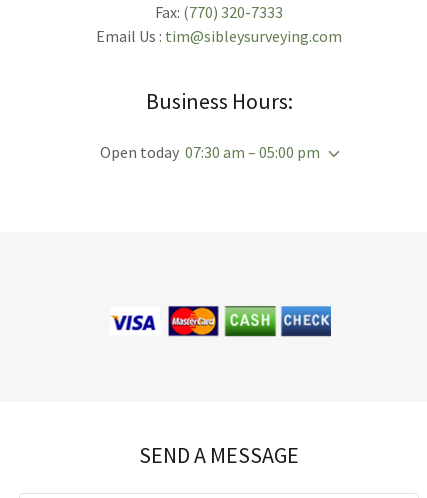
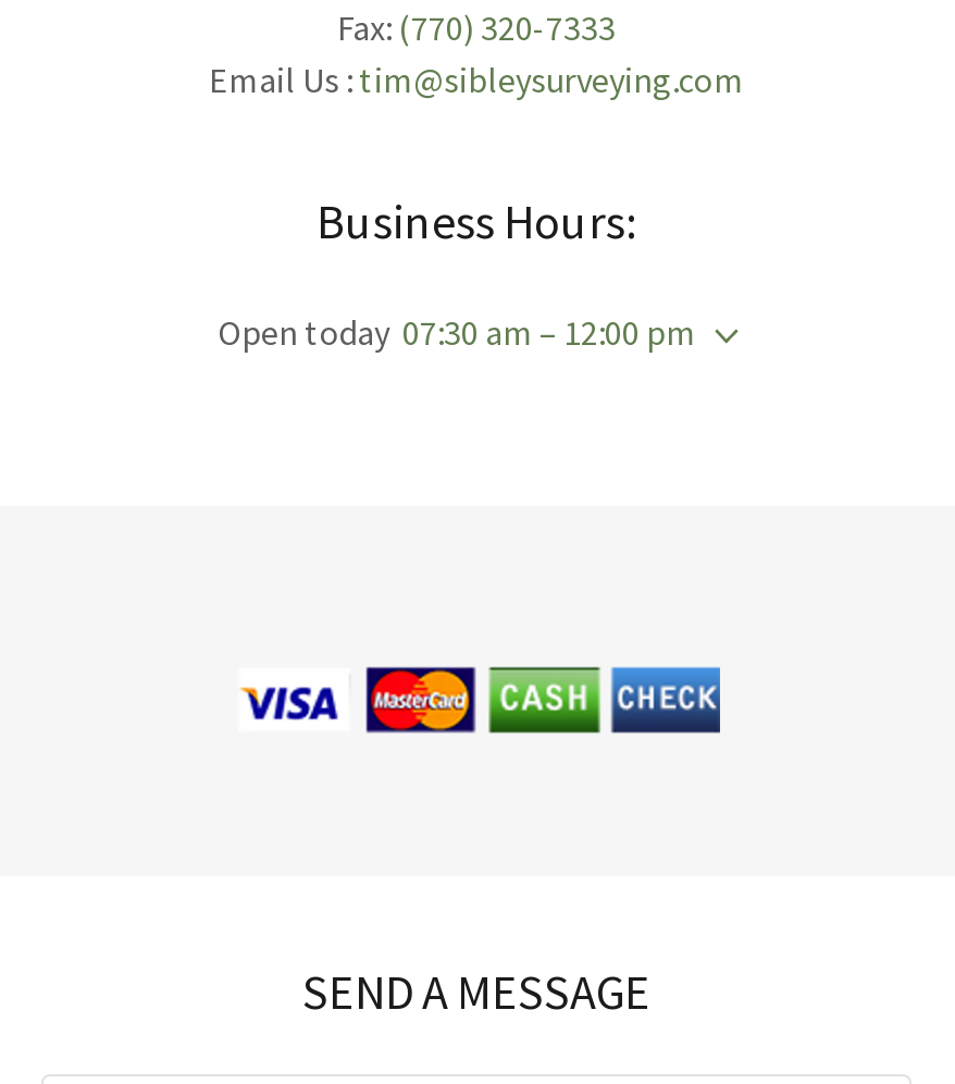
- Open today 07:30 am – 05:00 pm
+ Open today 07:30 am – 12:00 pm
